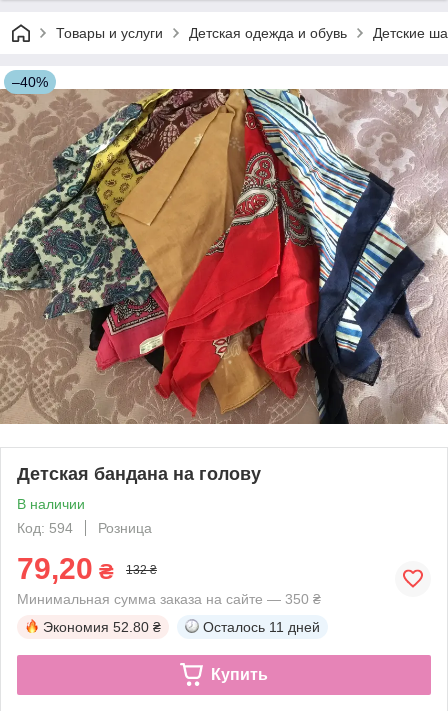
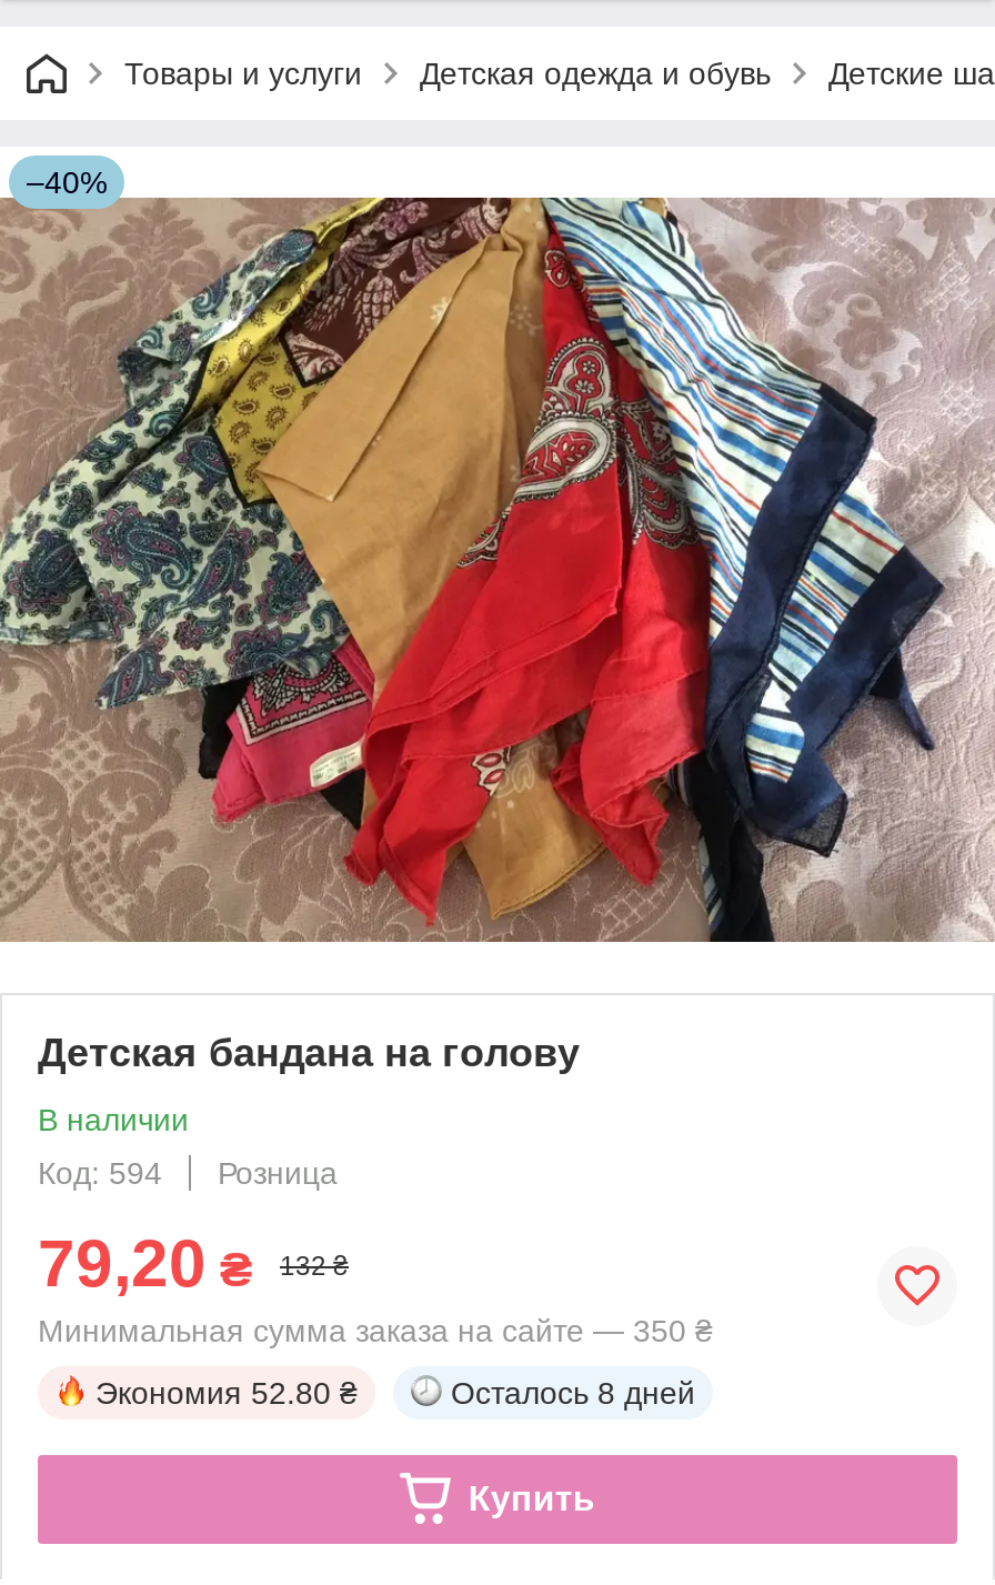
- Осталось 11 дней
+ Осталось 8 дней
